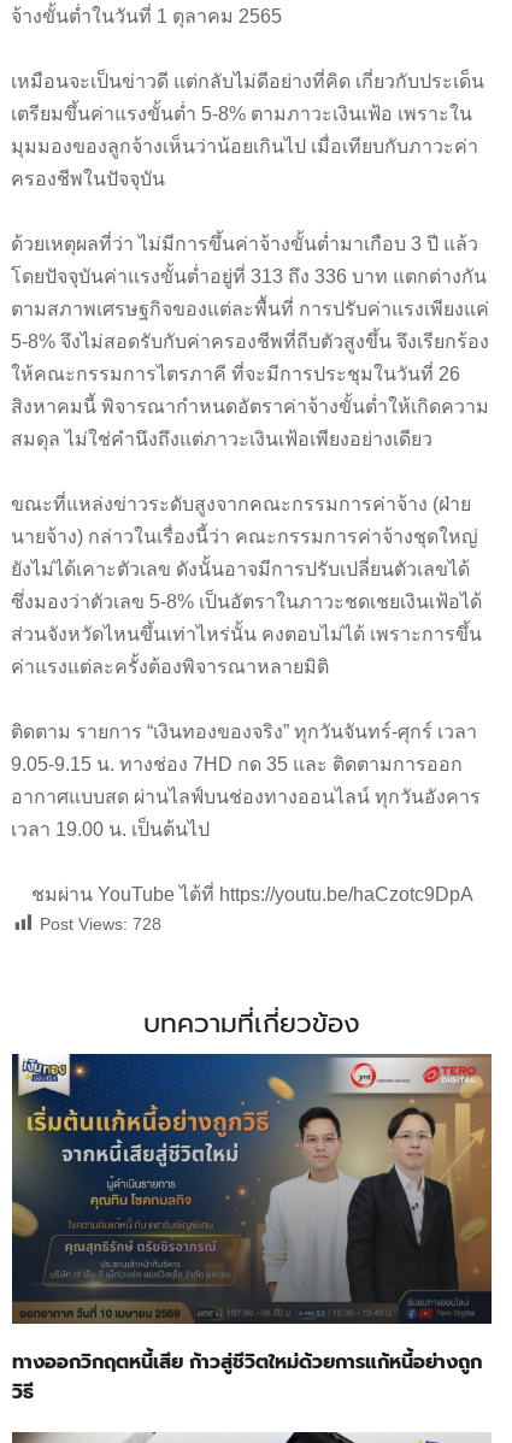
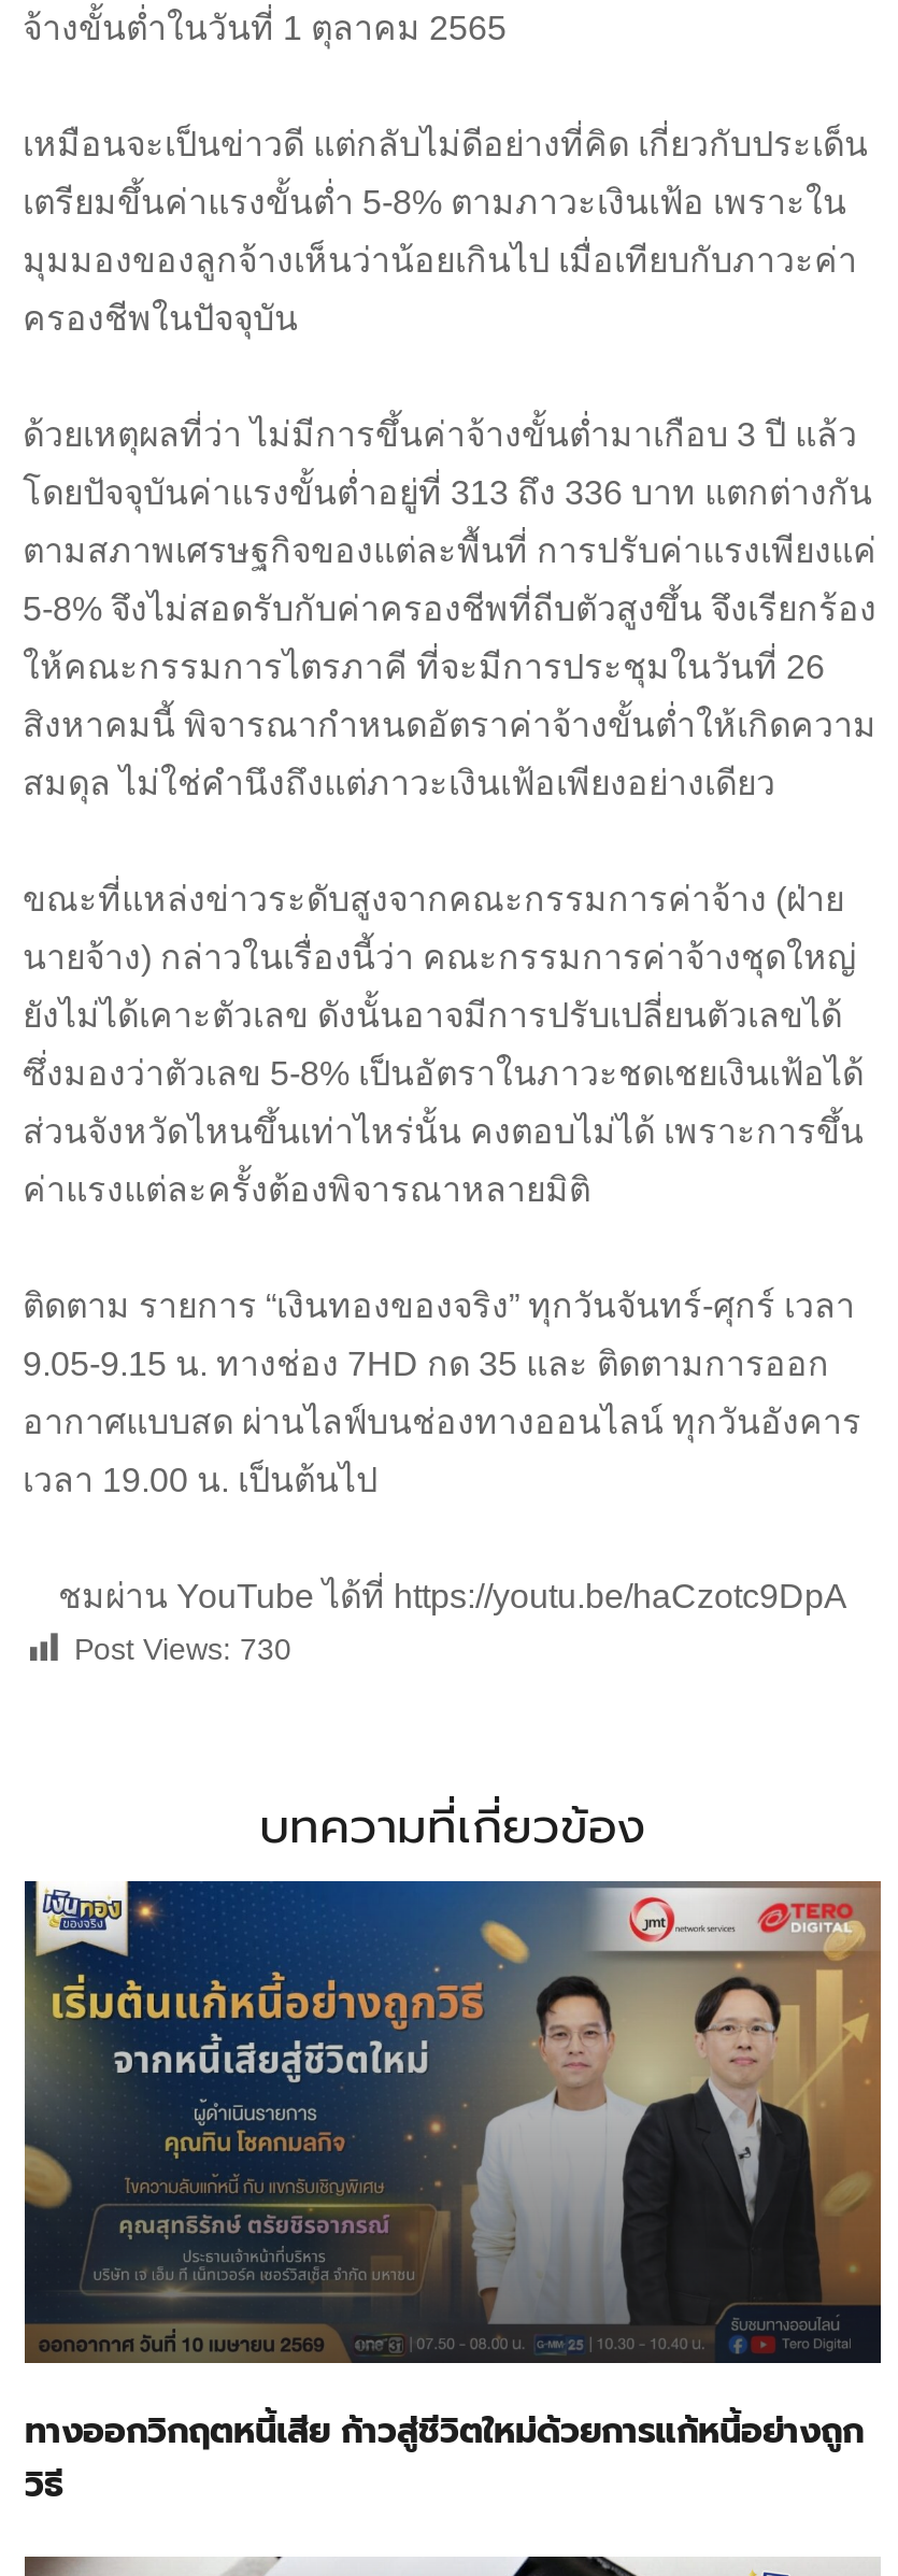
- Post Views: 728
+ Post Views: 730
